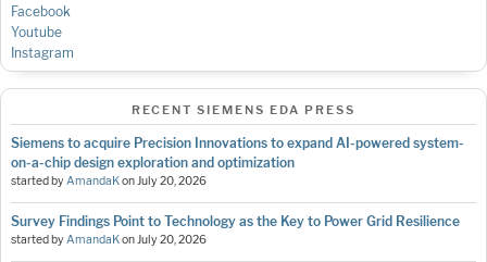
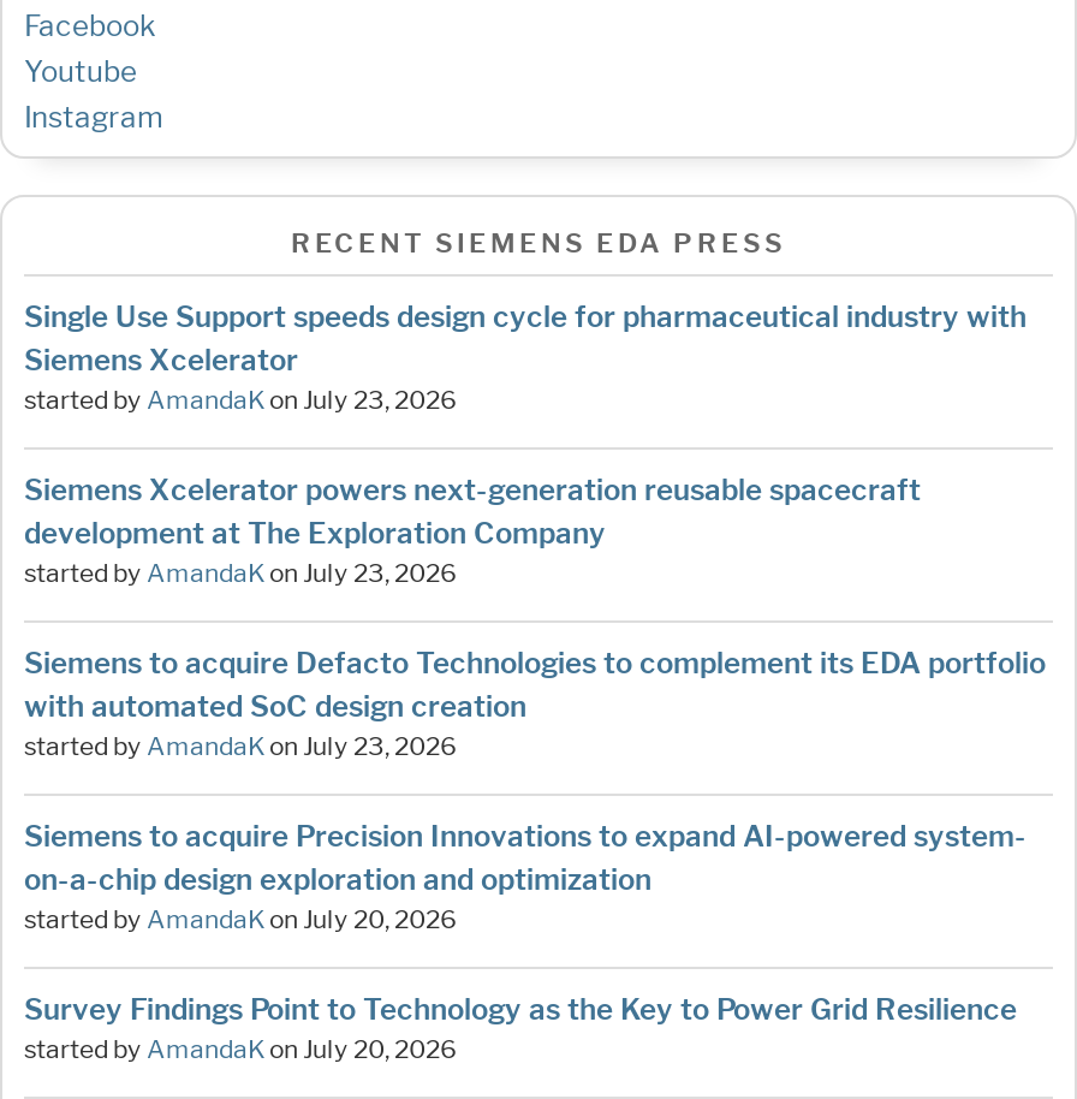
+ Single Use Support speeds design cycle for pharmaceutical industry with
+ Siemens Xcelerator
+ started by AmandaK on July 23, 2026
+ Siemens Xcelerator powers next-generation reusable spacecraft
+ development at The Exploration Company
+ started by AmandaK on July 23, 2026
+ Siemens to acquire Defacto Technologies to complement its EDA portfolio
+ with automated SoC design creation
+ started by AmandaK on July 23, 2026
